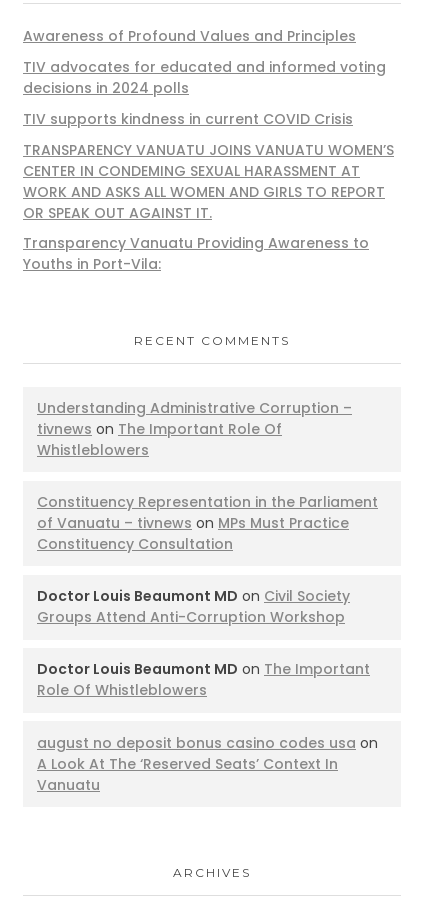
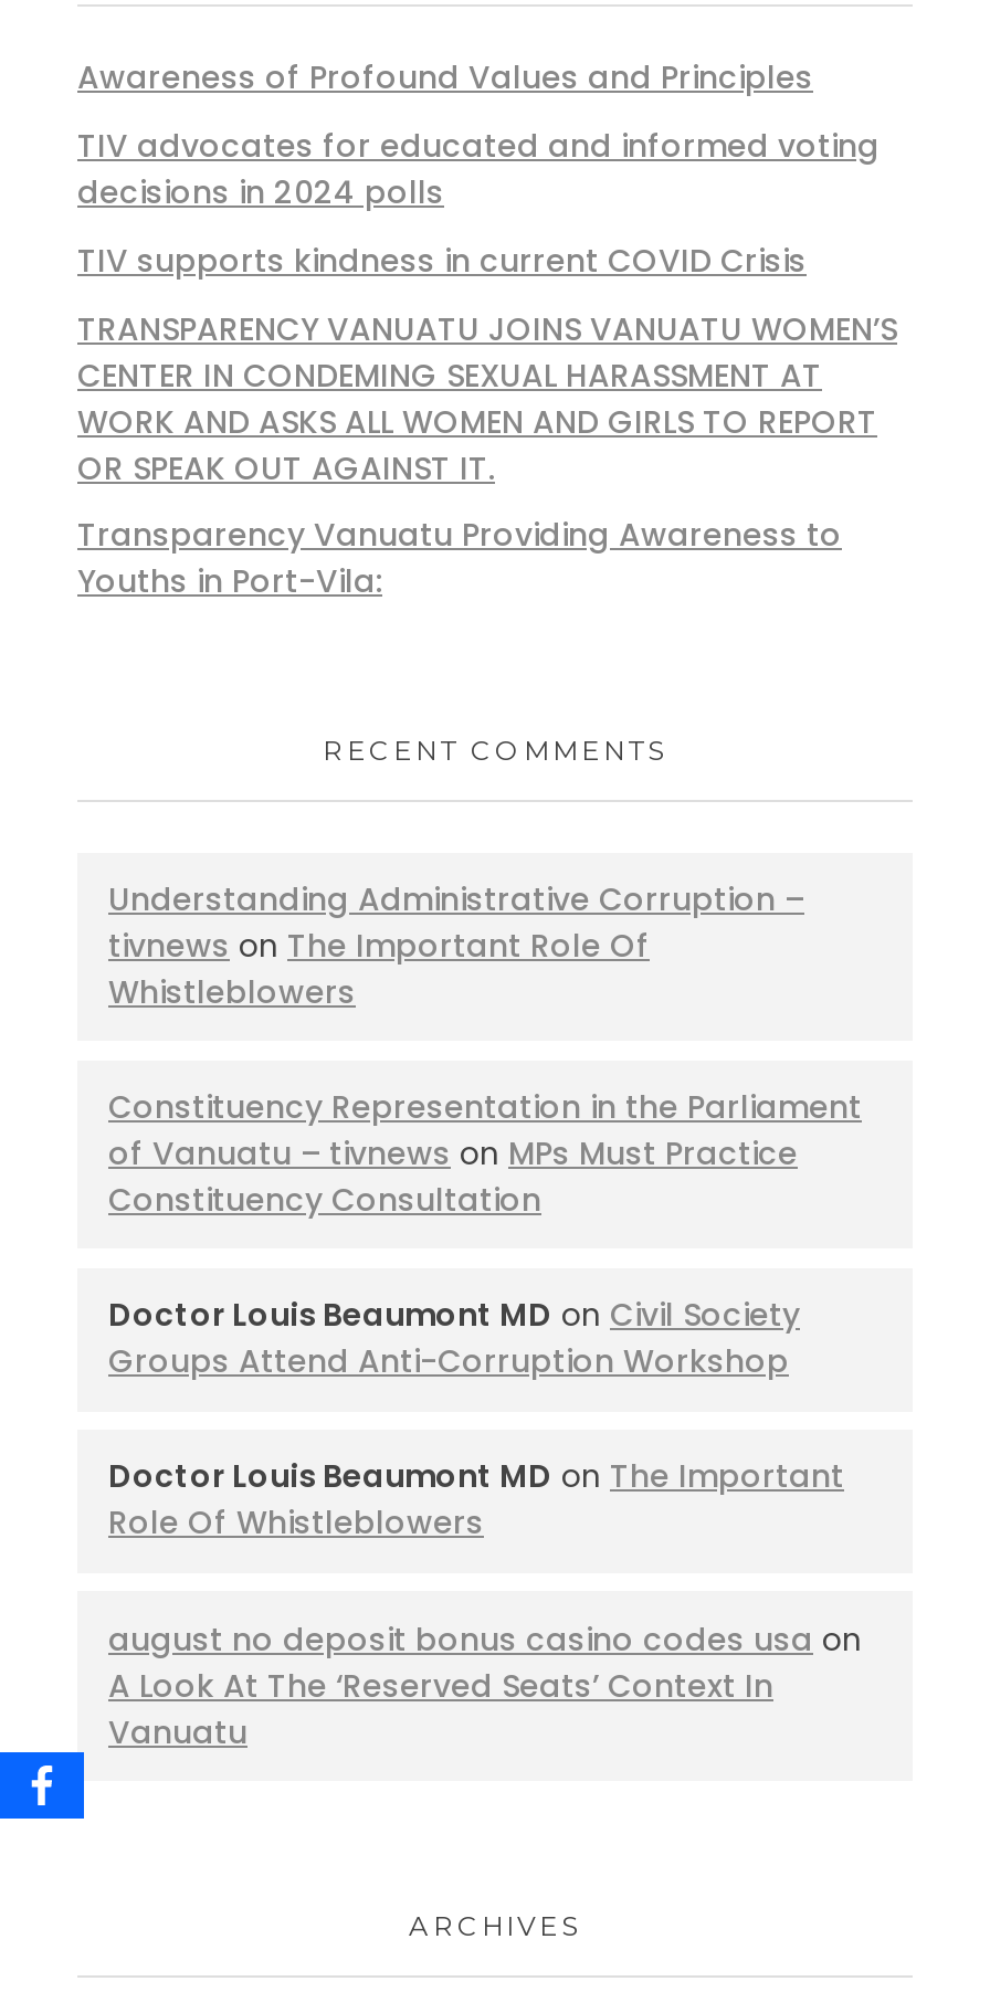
+ [image]
